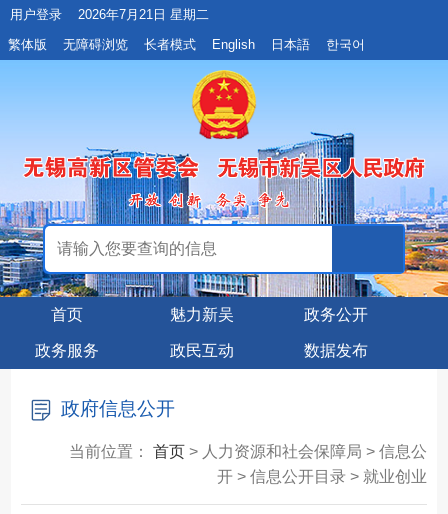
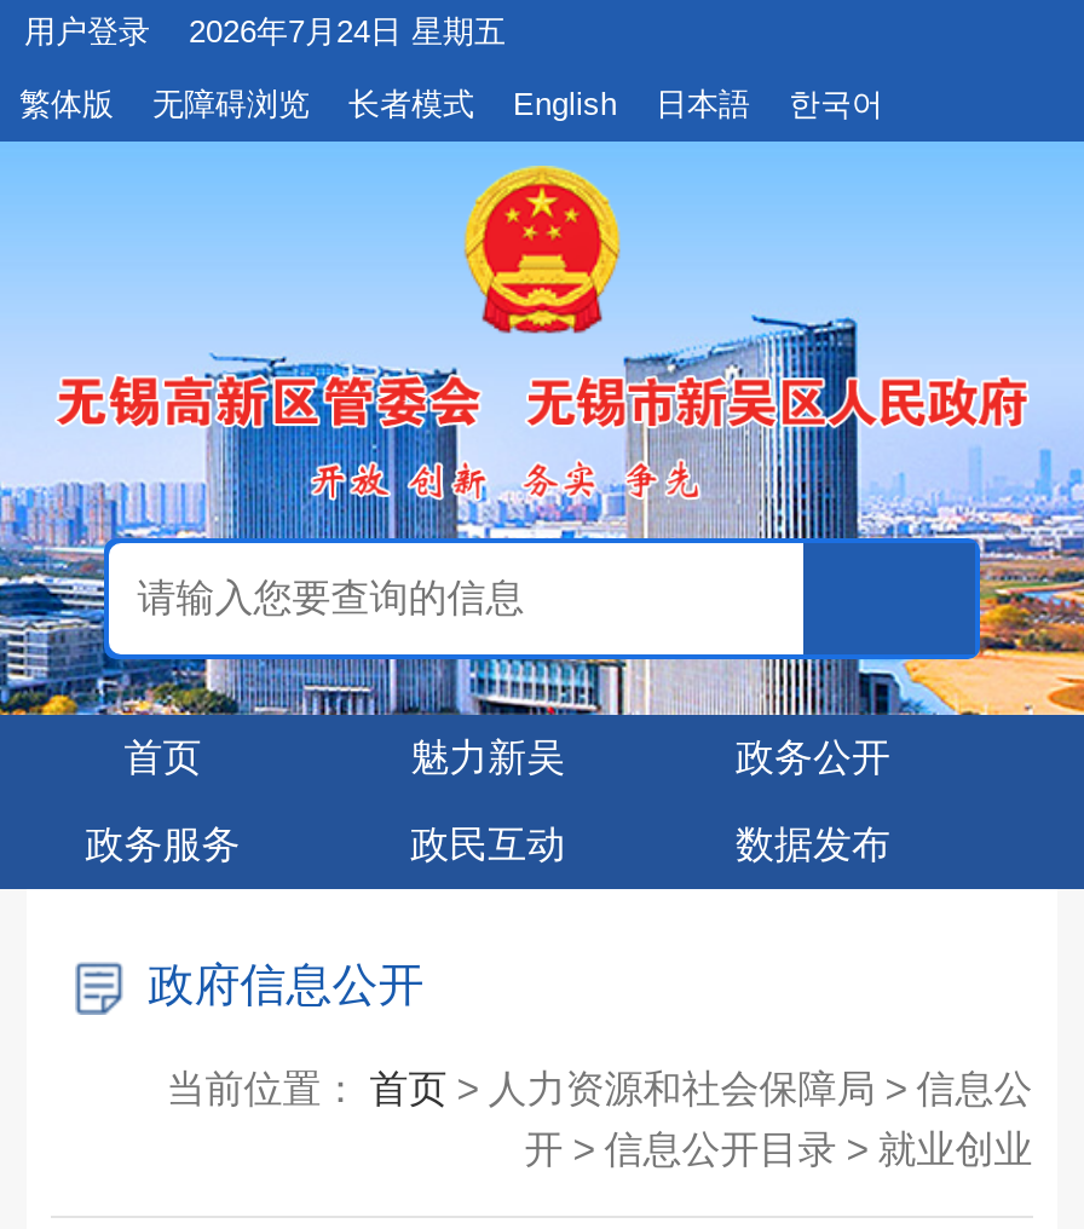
- 2026年7月21日 星期二
+ 2026年7月24日 星期五
